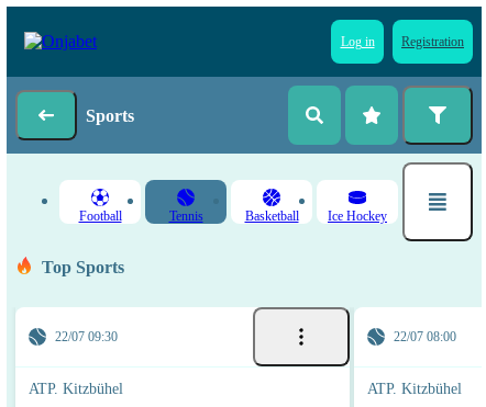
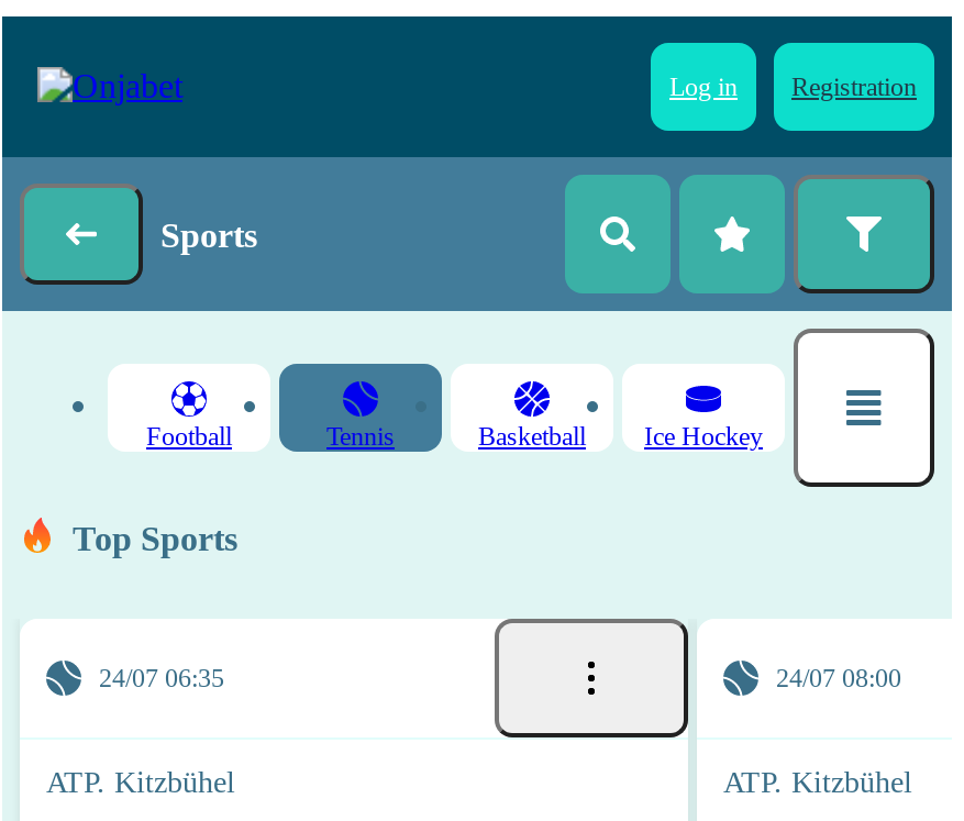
- 22/07 09:30
+ 24/07 06:35

- 22/07 08:00
+ 24/07 08:00
